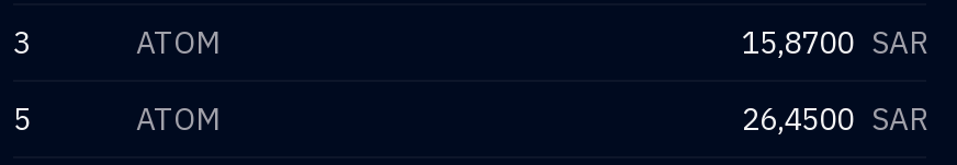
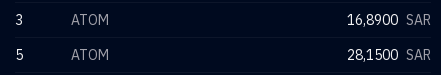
- 15,8700 SAR
+ 16,8900 SAR

- 26,4500 SAR
+ 28,1500 SAR
